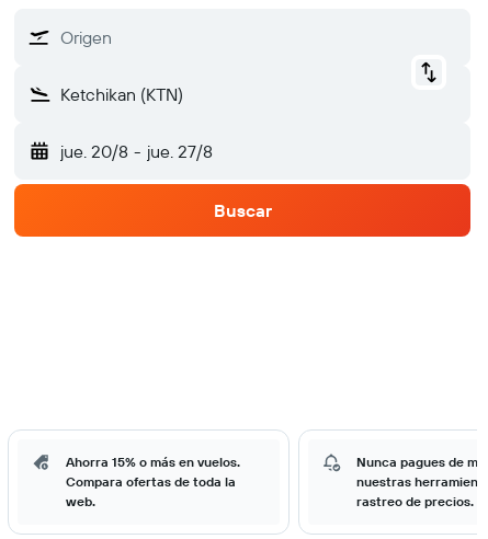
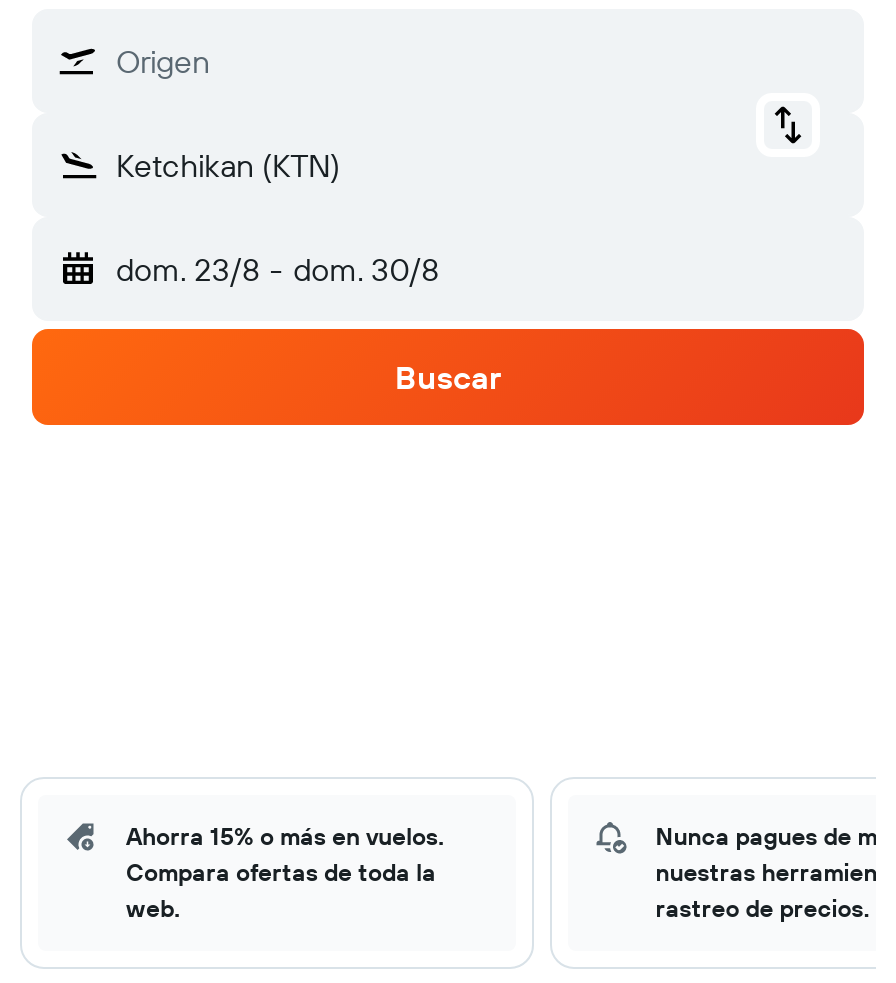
- jue. 20/8 - jue. 27/8
+ dom. 23/8 - dom. 30/8
